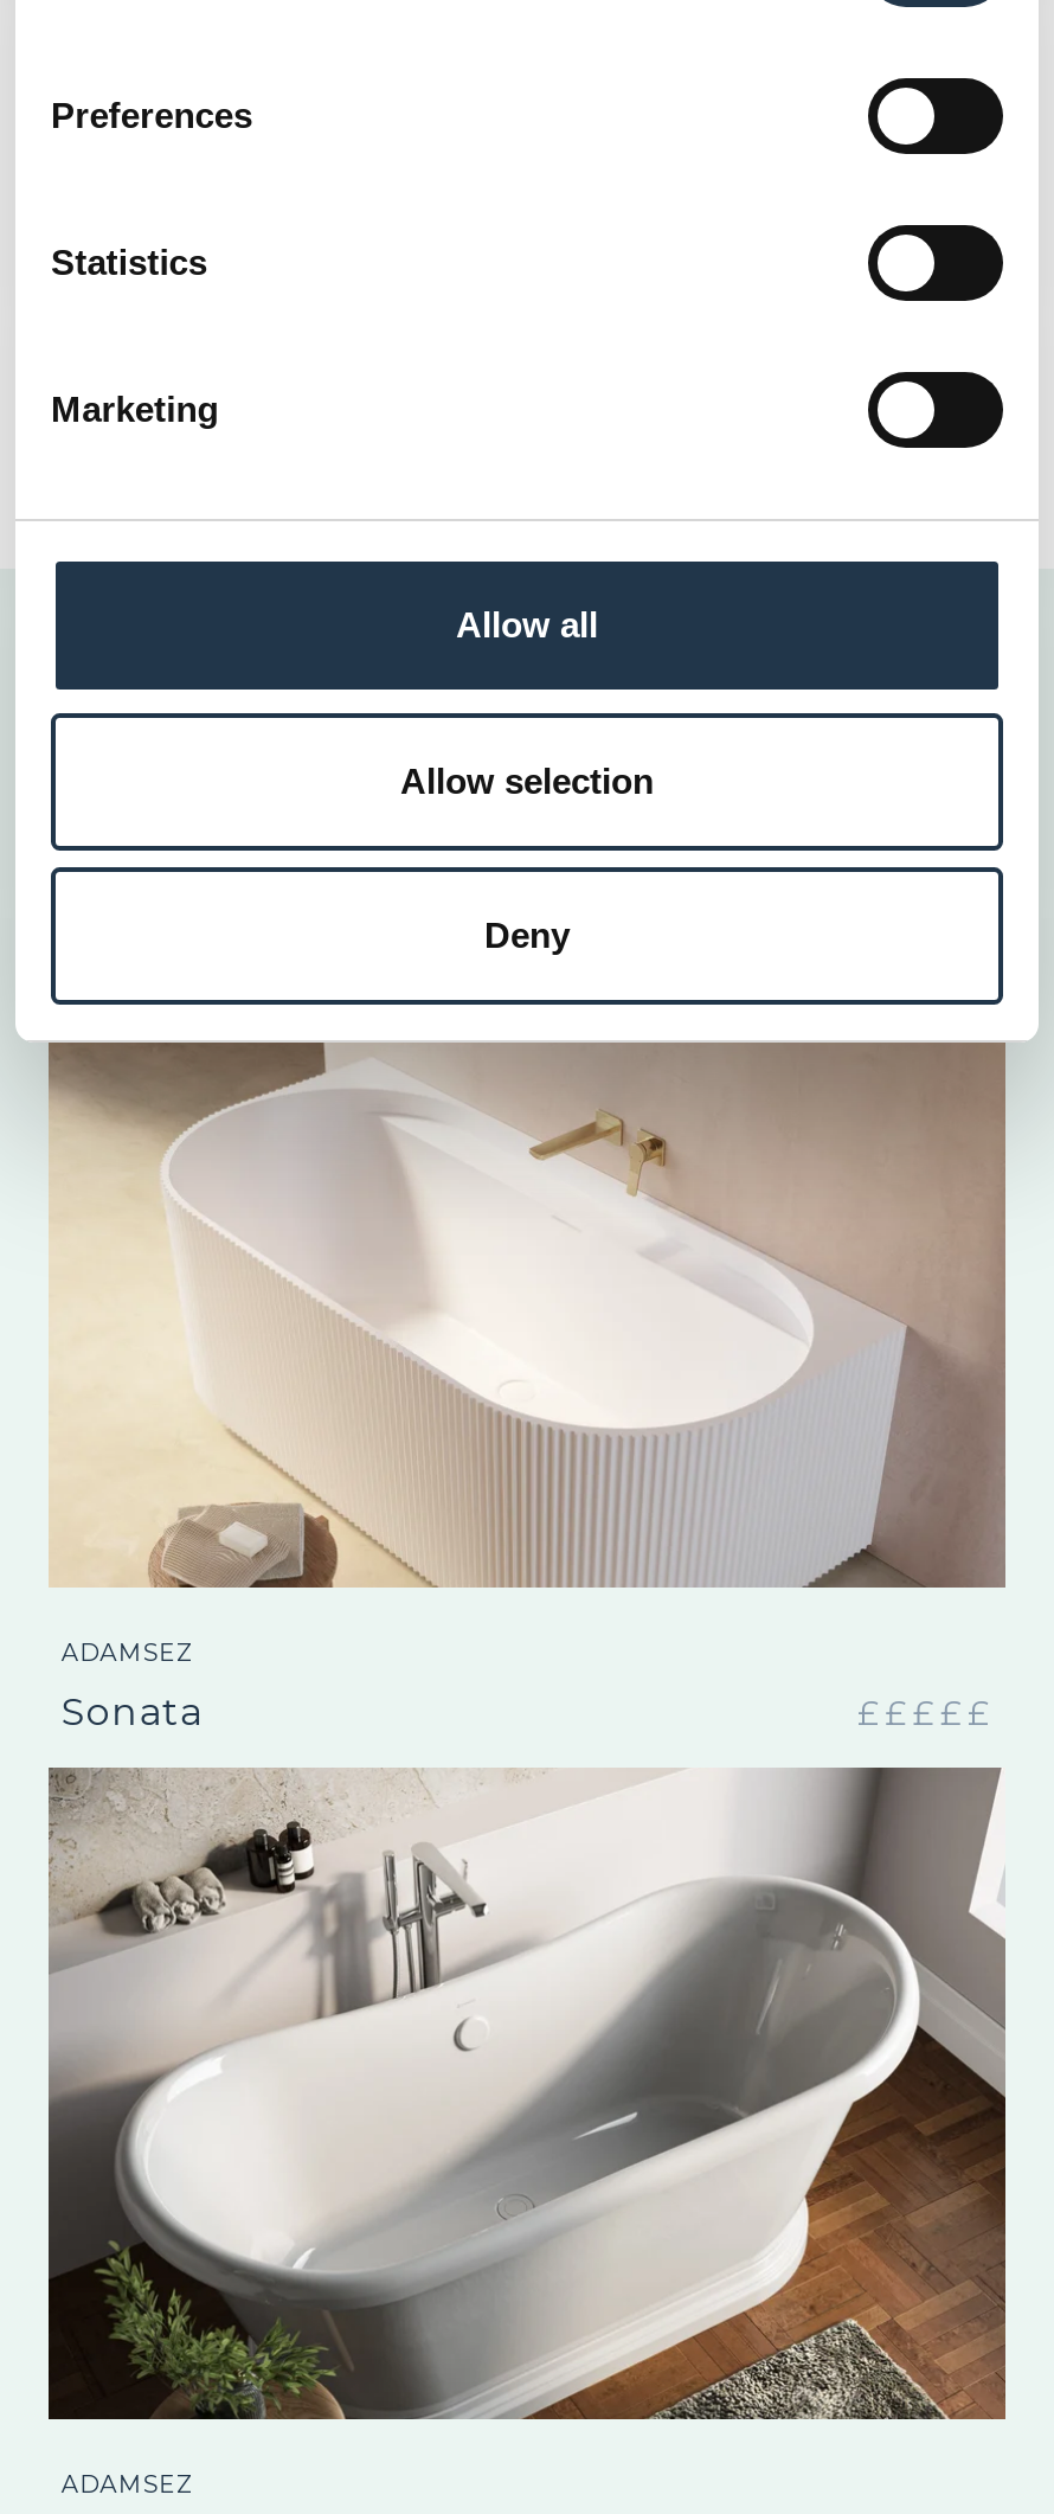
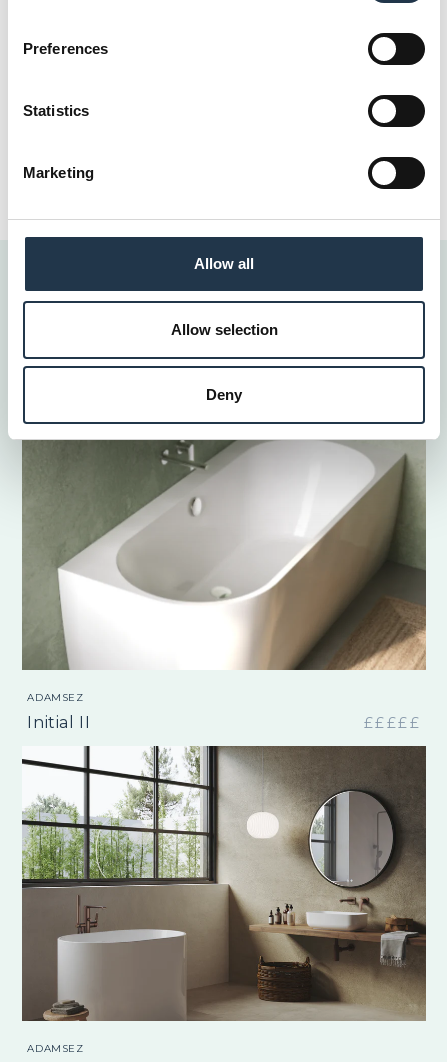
- [image]
+ [image]

- Sonata
+ Initial II

- [image]
+ [image]
